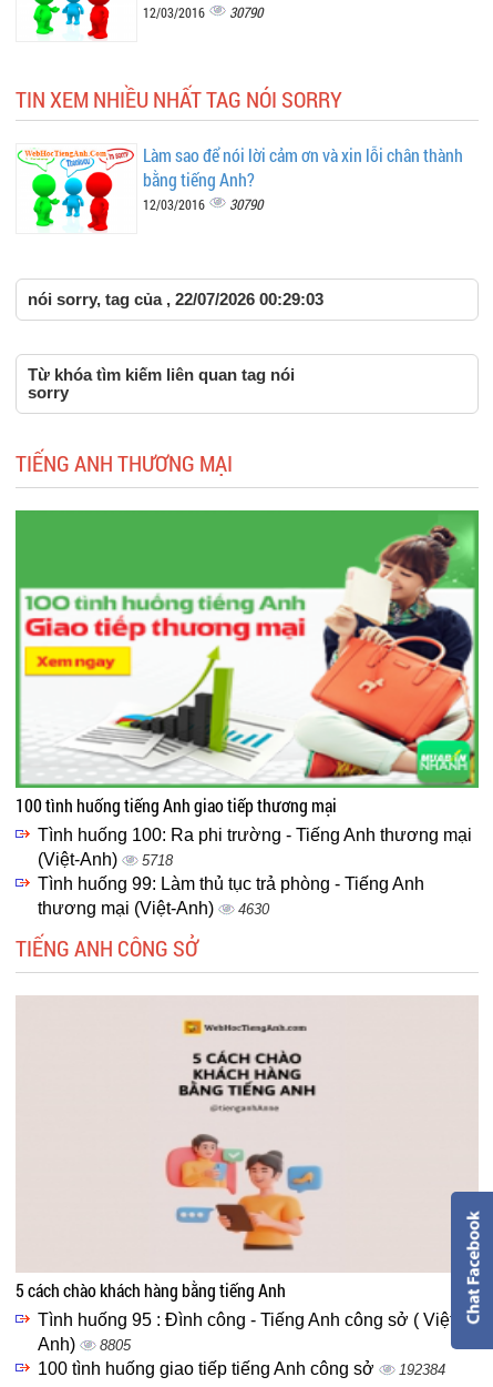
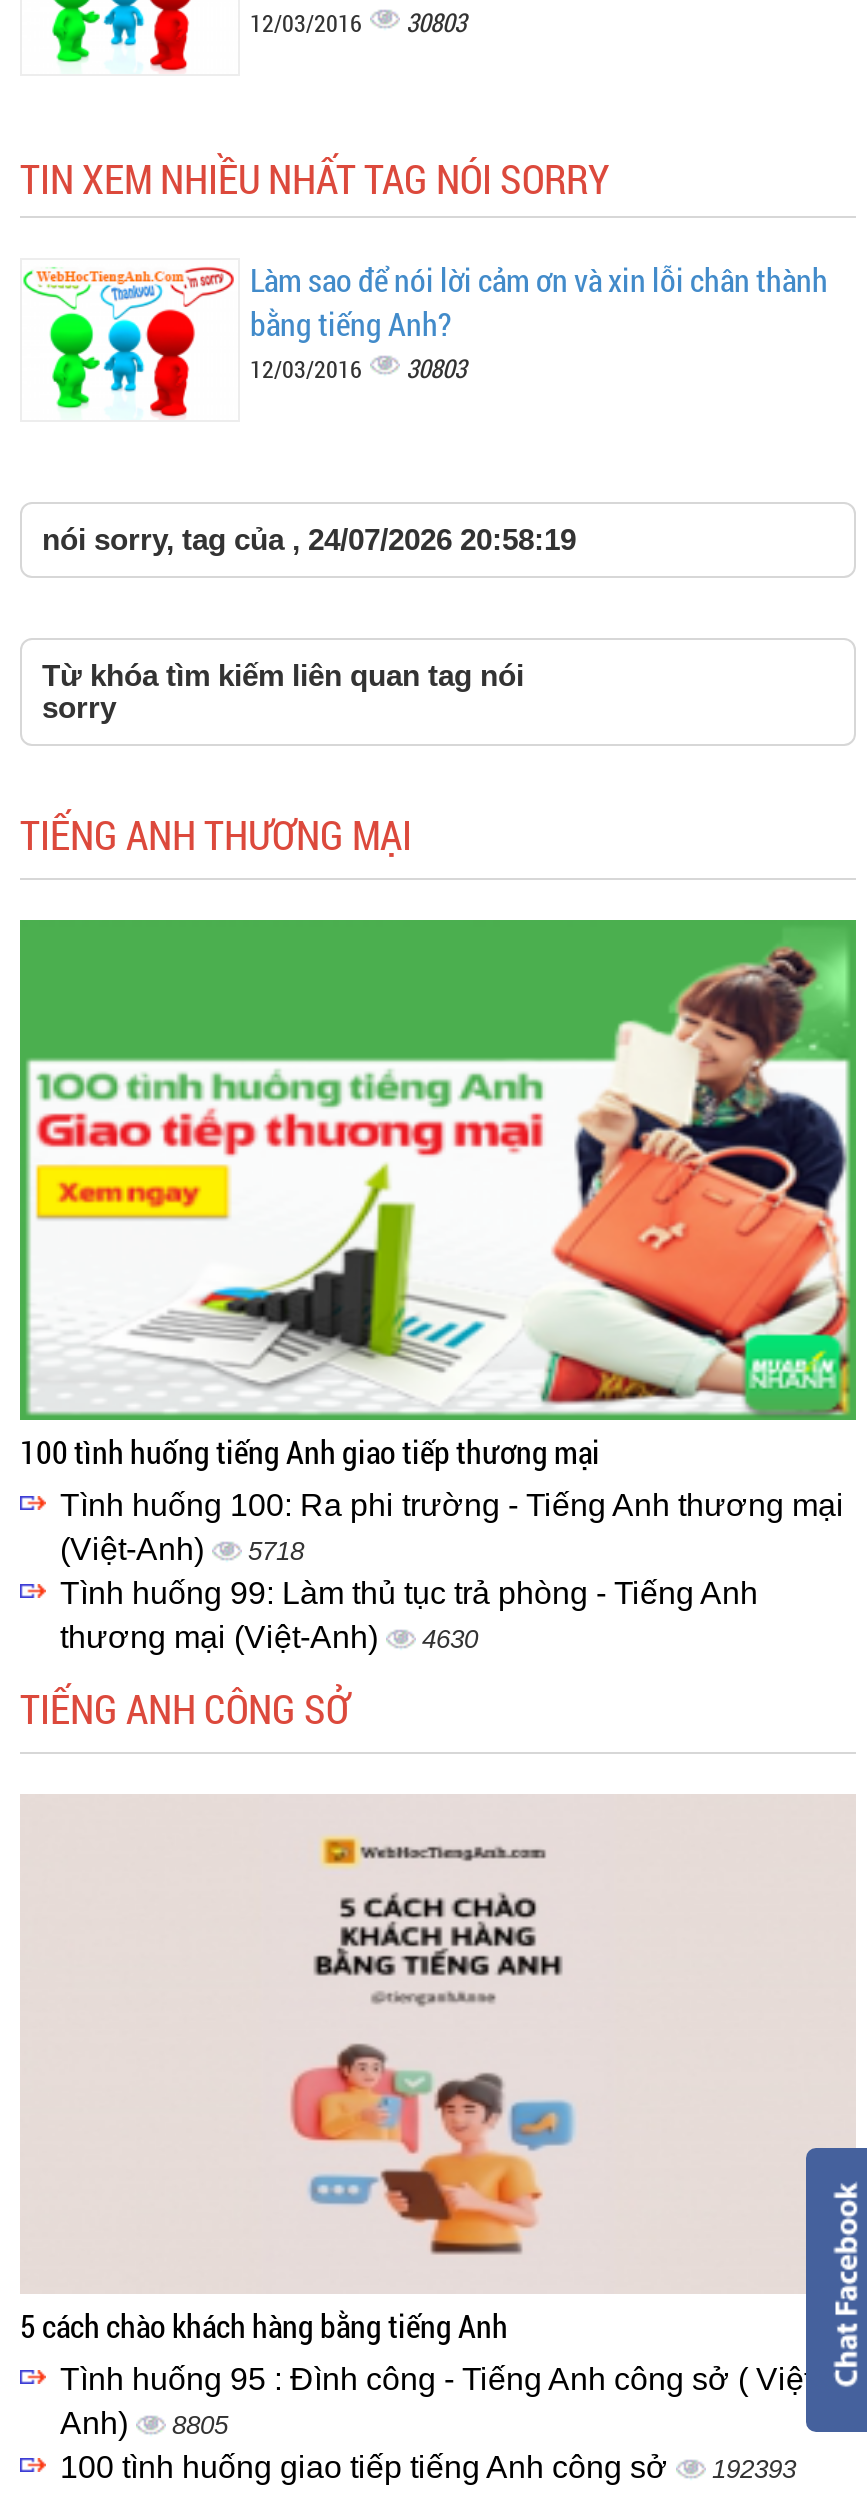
- 12/03/2016 30790
+ 12/03/2016 30803

- 12/03/2016 30790
+ 12/03/2016 30803

- nói sorry, tag của , 22/07/2026 00:29:03
+ nói sorry, tag của , 24/07/2026 20:58:19

- 100 tình huống giao tiếp tiếng Anh công sở 192384
+ 100 tình huống giao tiếp tiếng Anh công sở 192393
